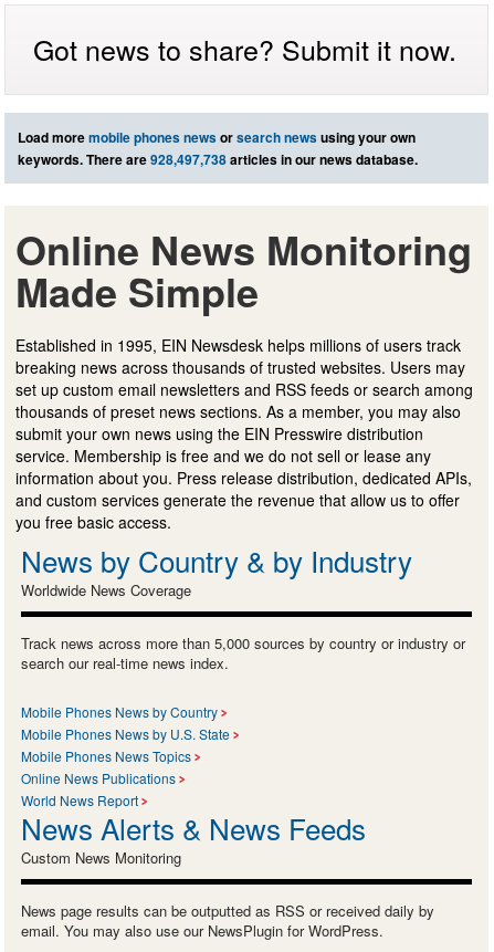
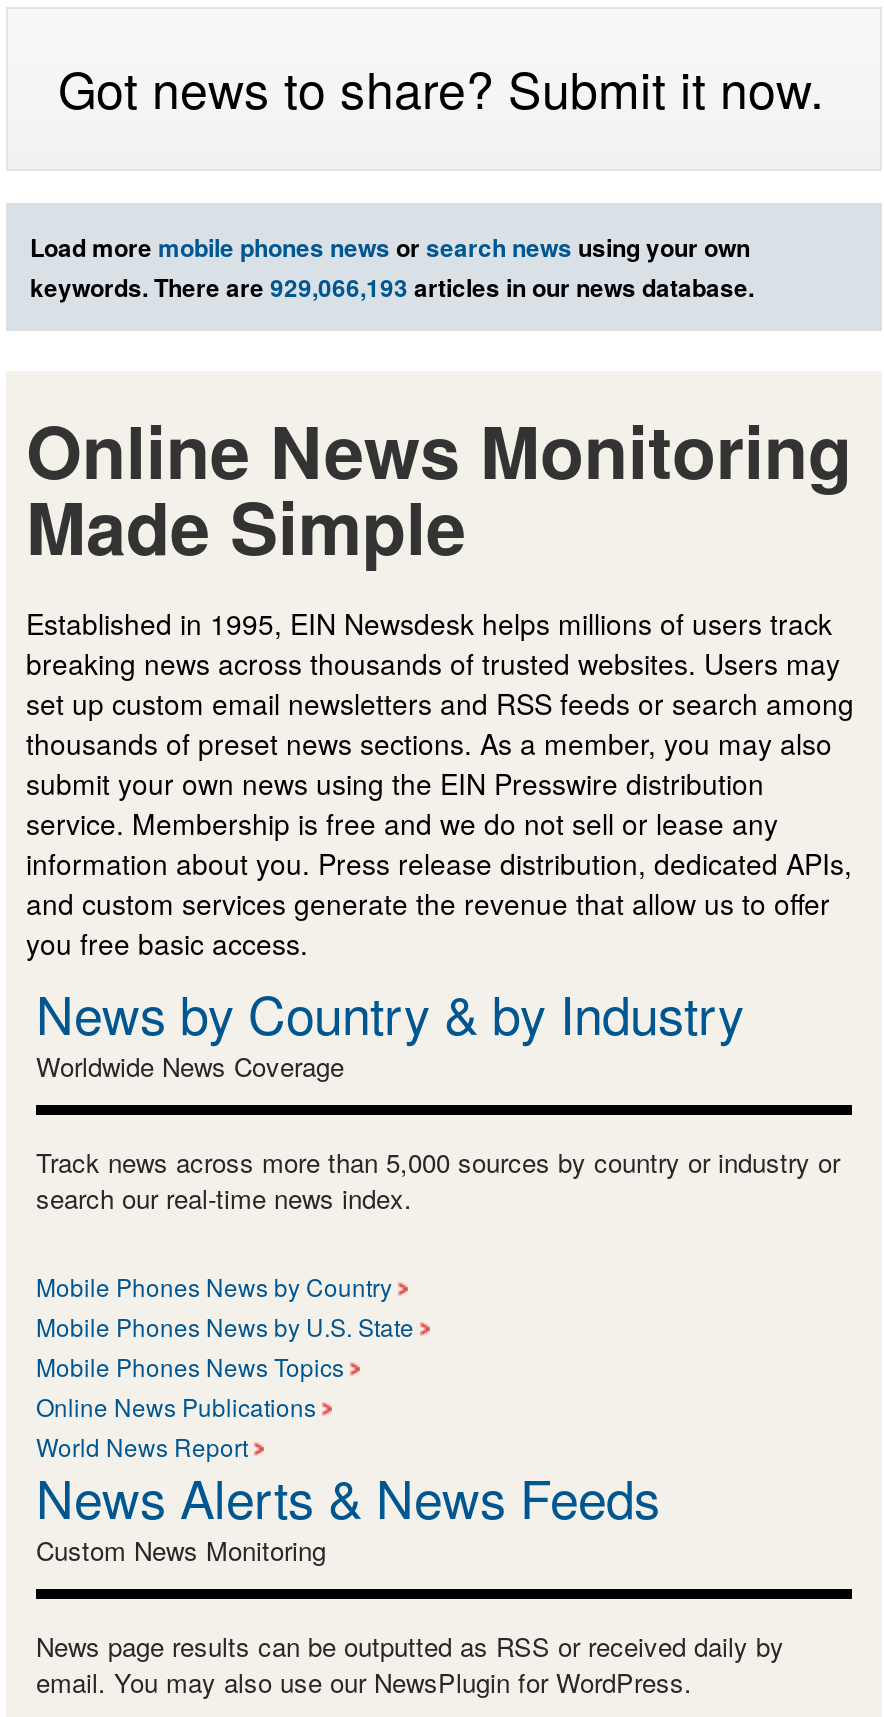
- keywords. There are 928,497,738 articles in our news database.
+ keywords. There are 929,066,193 articles in our news database.
